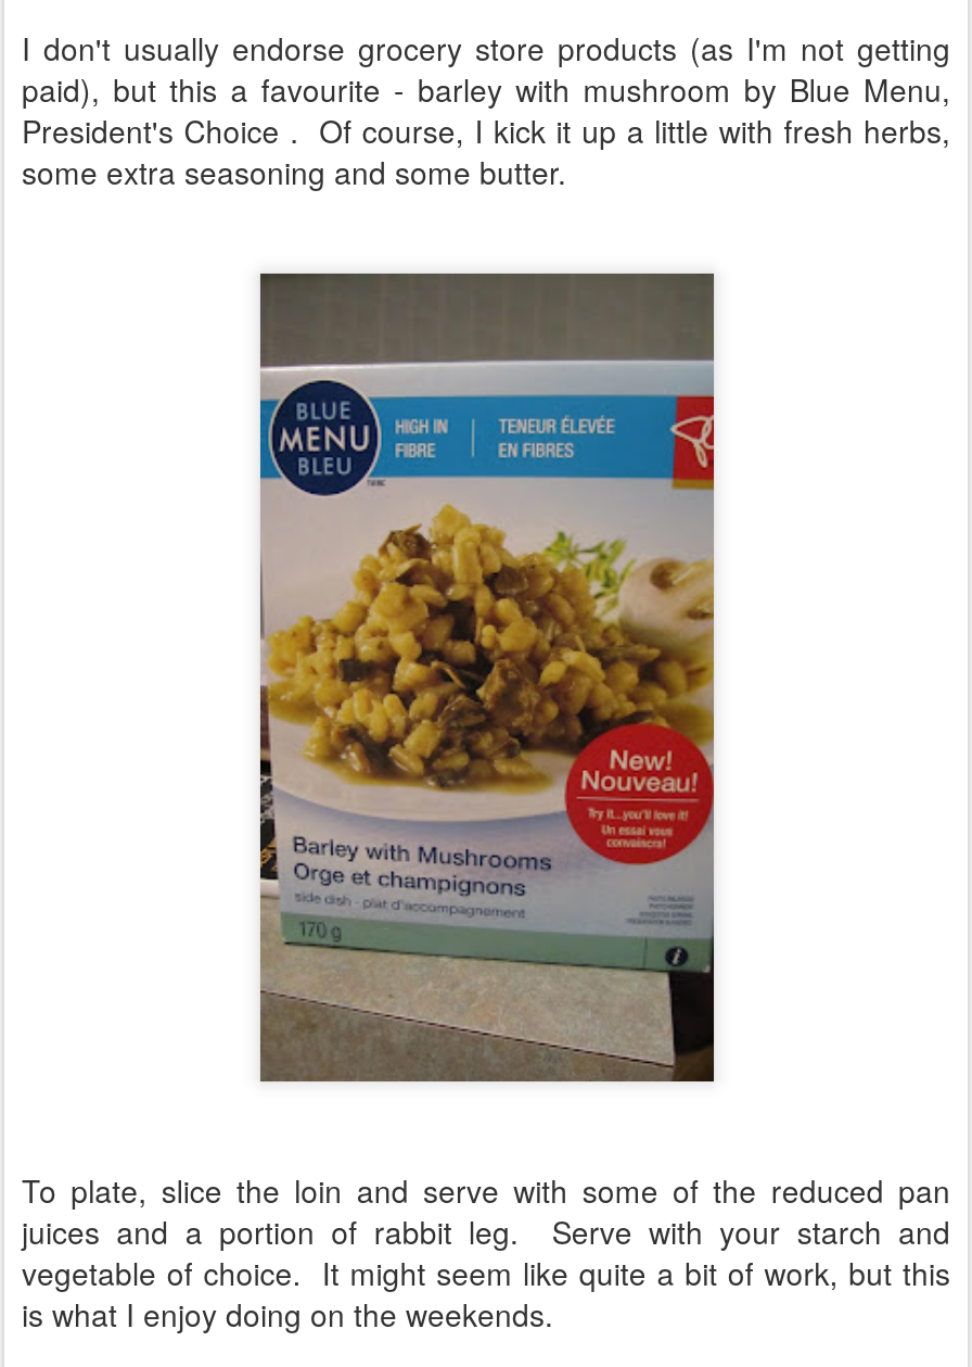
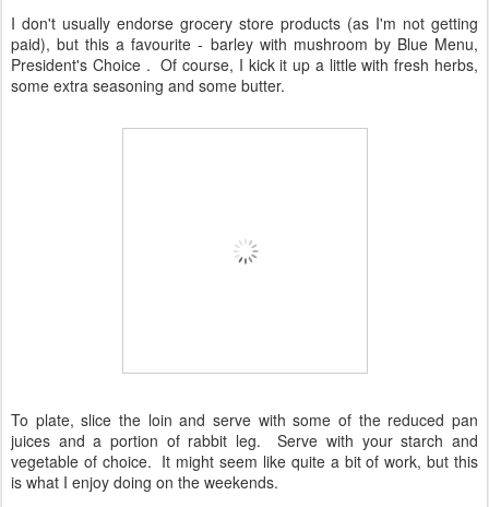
- [image]
